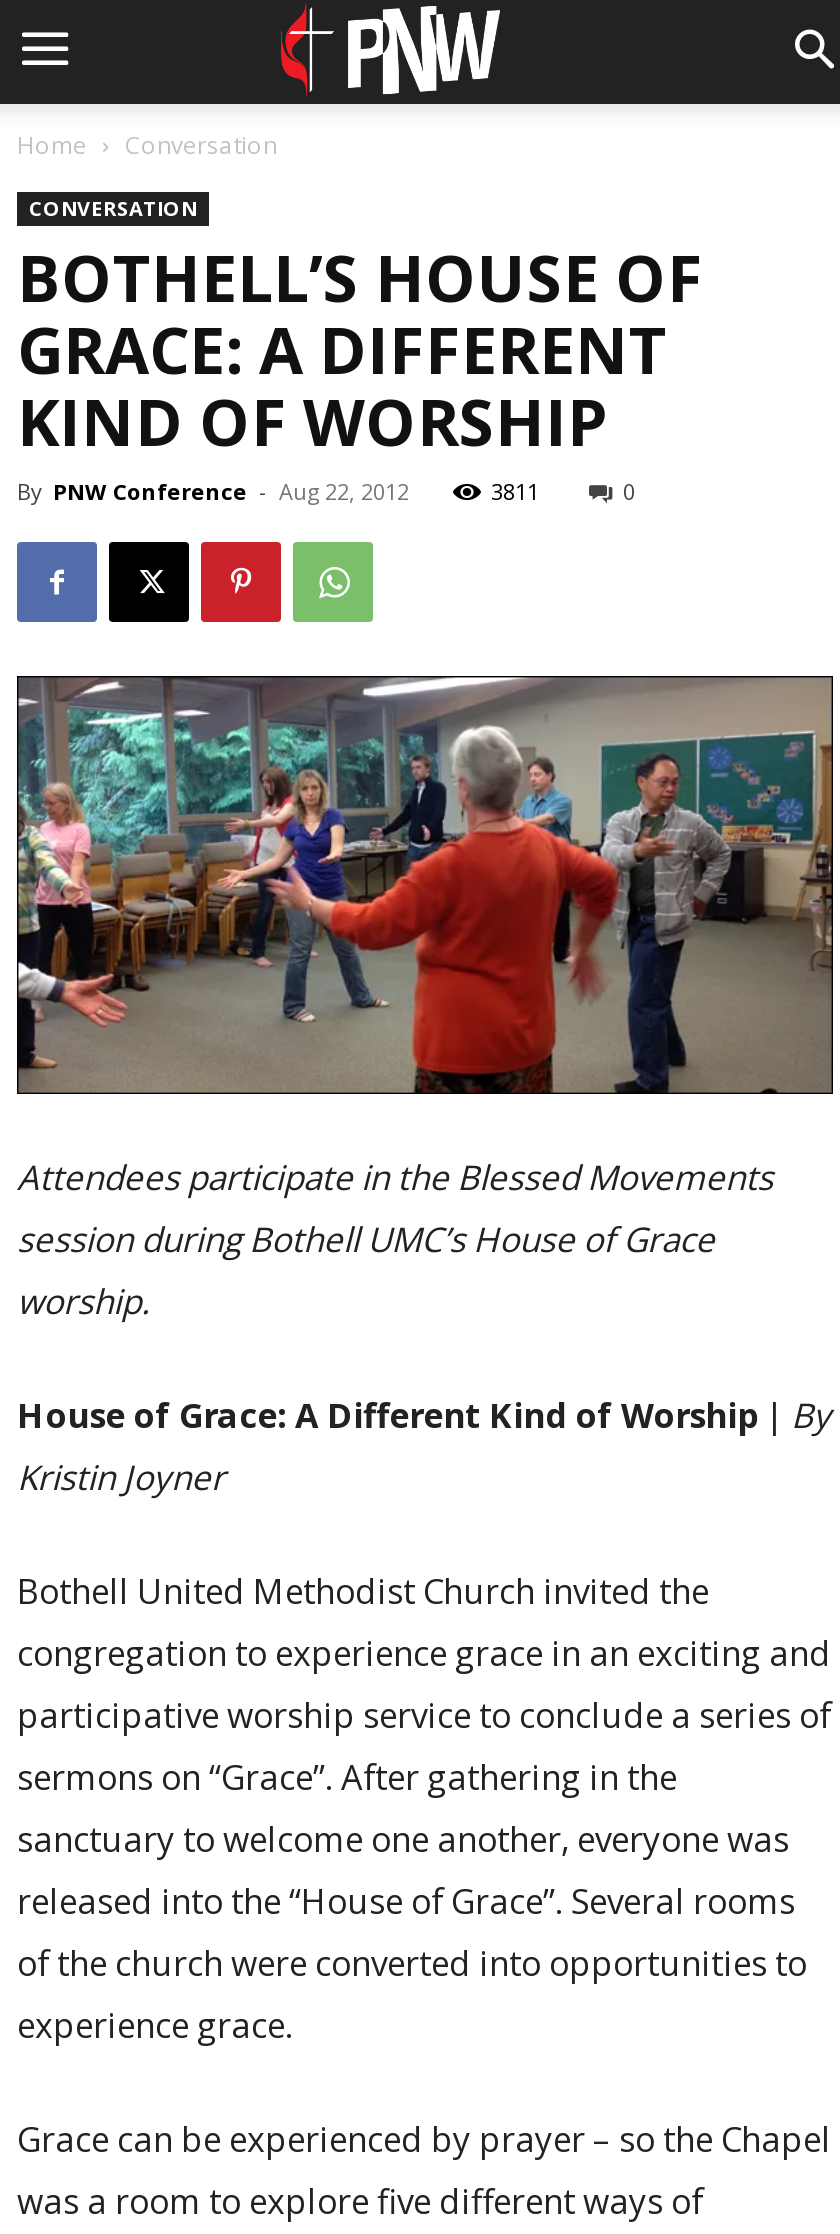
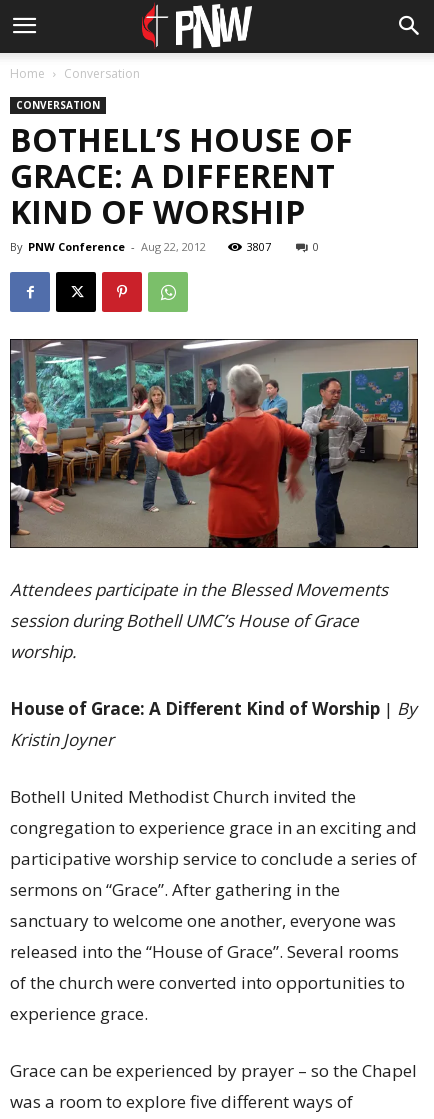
- 3811
+ 3807
